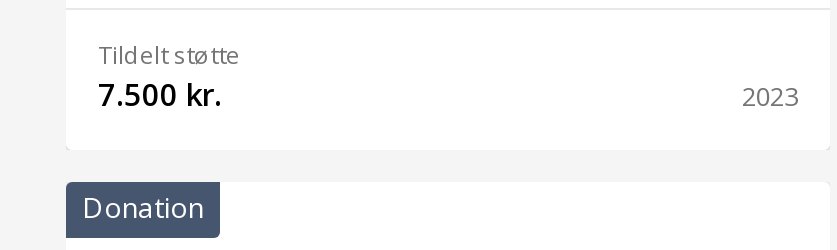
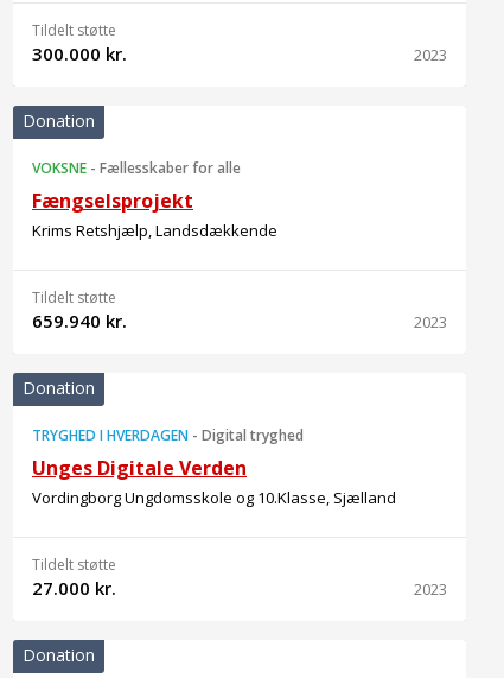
- 7.500 kr.
+ 300.000 kr.
+ 2023
+ Donation
+ VOKSNE - Fællesskaber for alle
+ Fængselsprojekt
+ Krims Retshjælp, Landsdækkende
+ Tildelt støtte
+ 659.940 kr.
+ 2023
+ Donation
+ TRYGHED I HVERDAGEN - Digital tryghed
+ Unges Digitale Verden
+ Vordingborg Ungdomsskole og 10.Klasse, Sjælland
+ Tildelt støtte
+ 27.000 kr.
